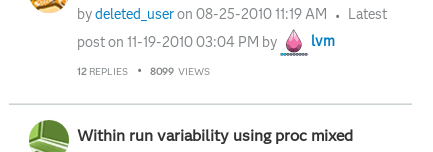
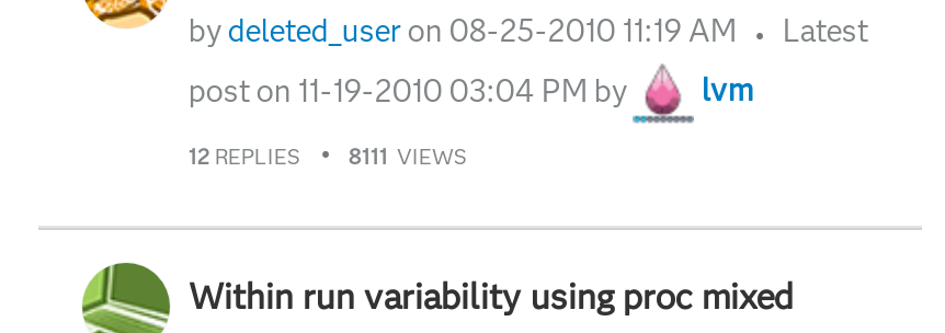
- 12 REPLIES 8099 VIEWS
+ 12 REPLIES 8111 VIEWS
